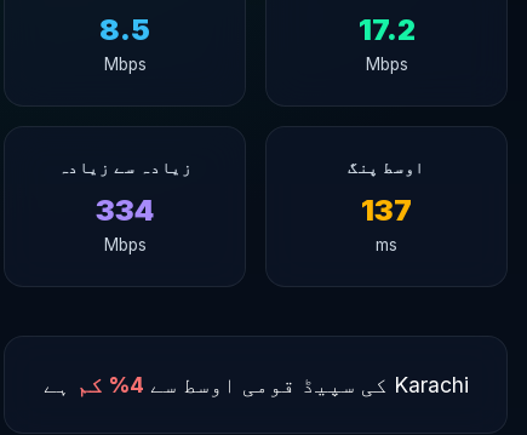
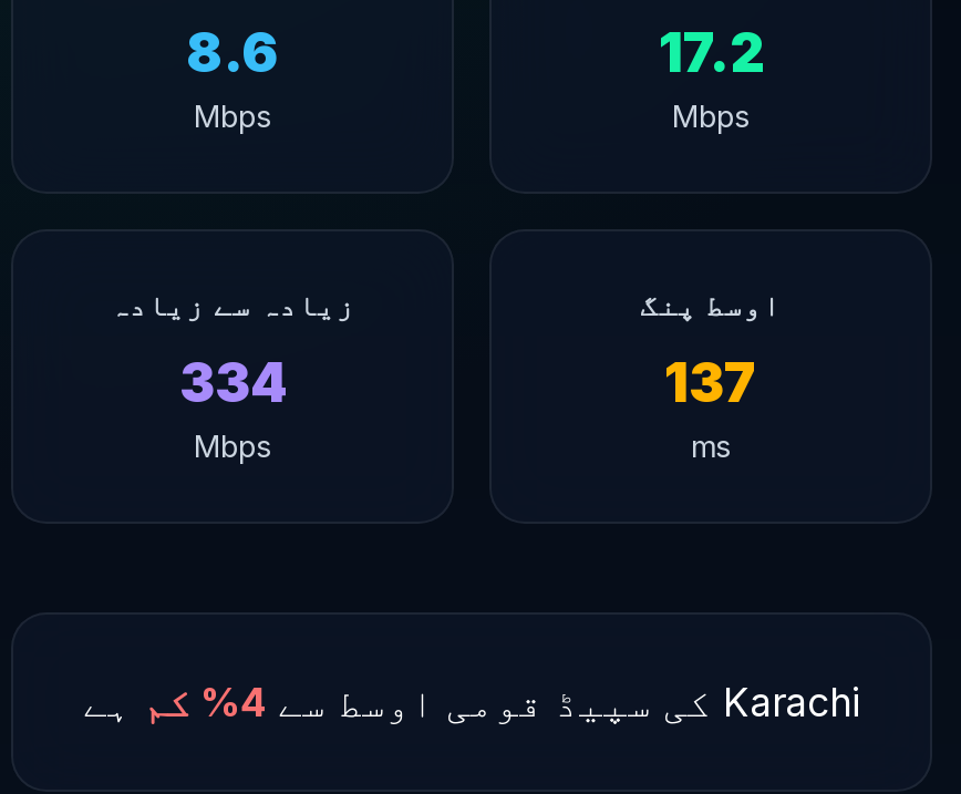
- 8.5
+ 8.6
